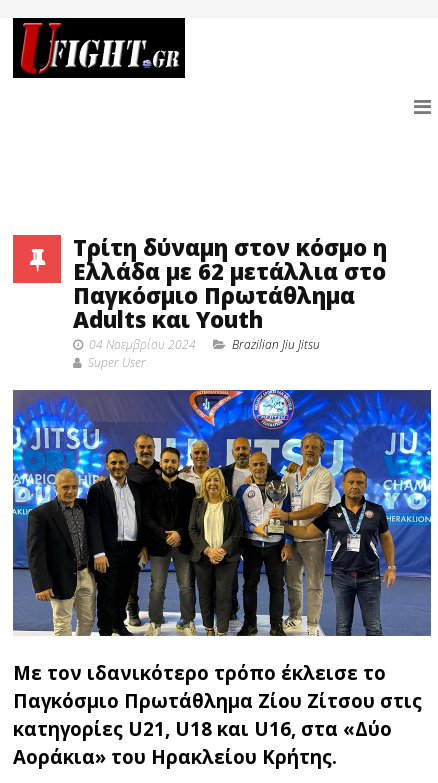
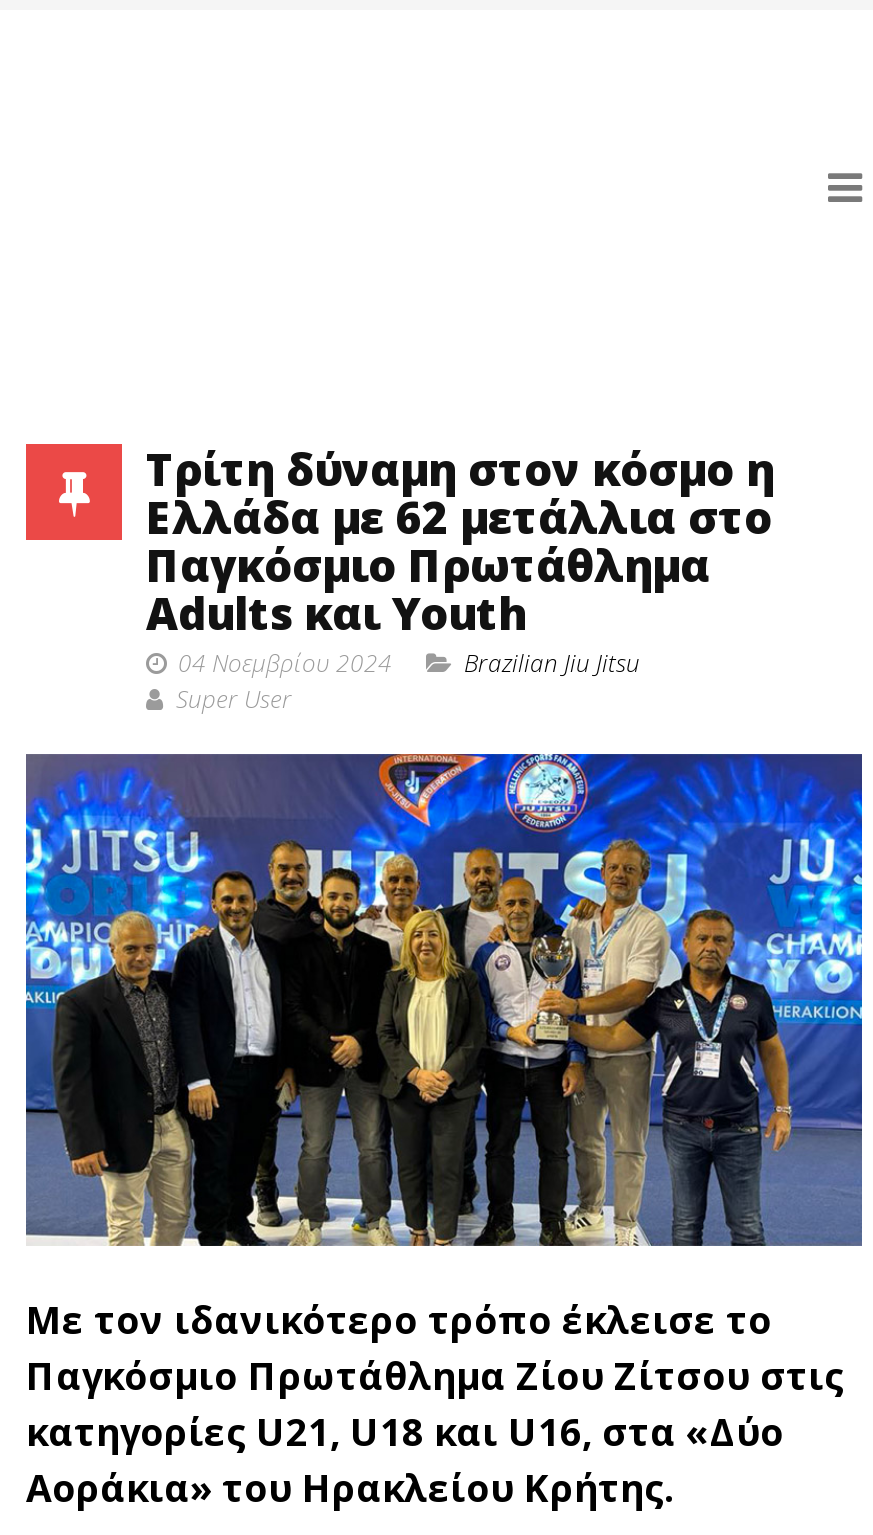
- [image]
